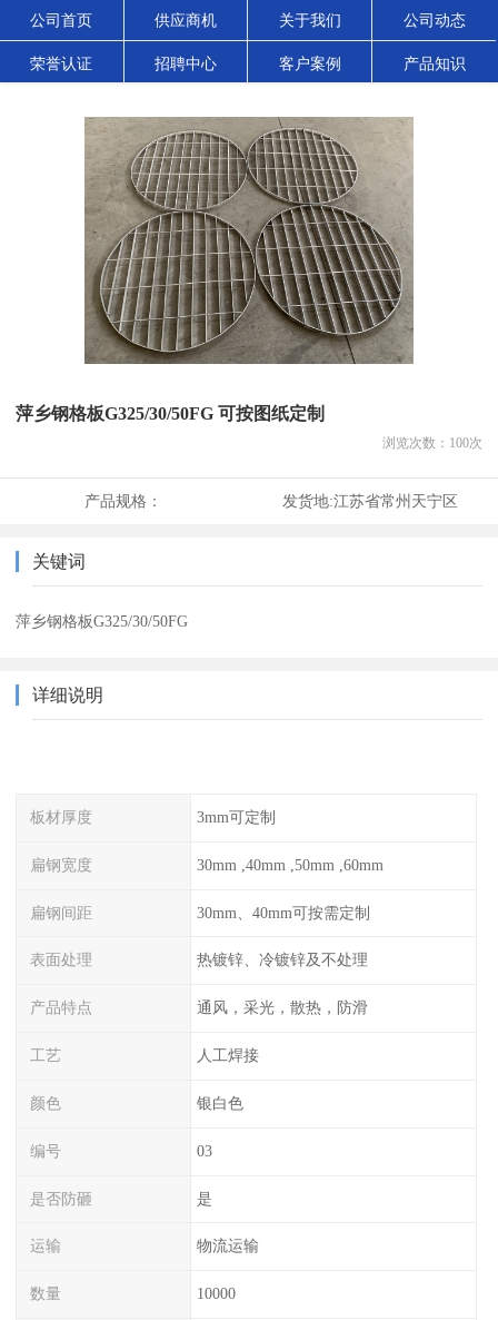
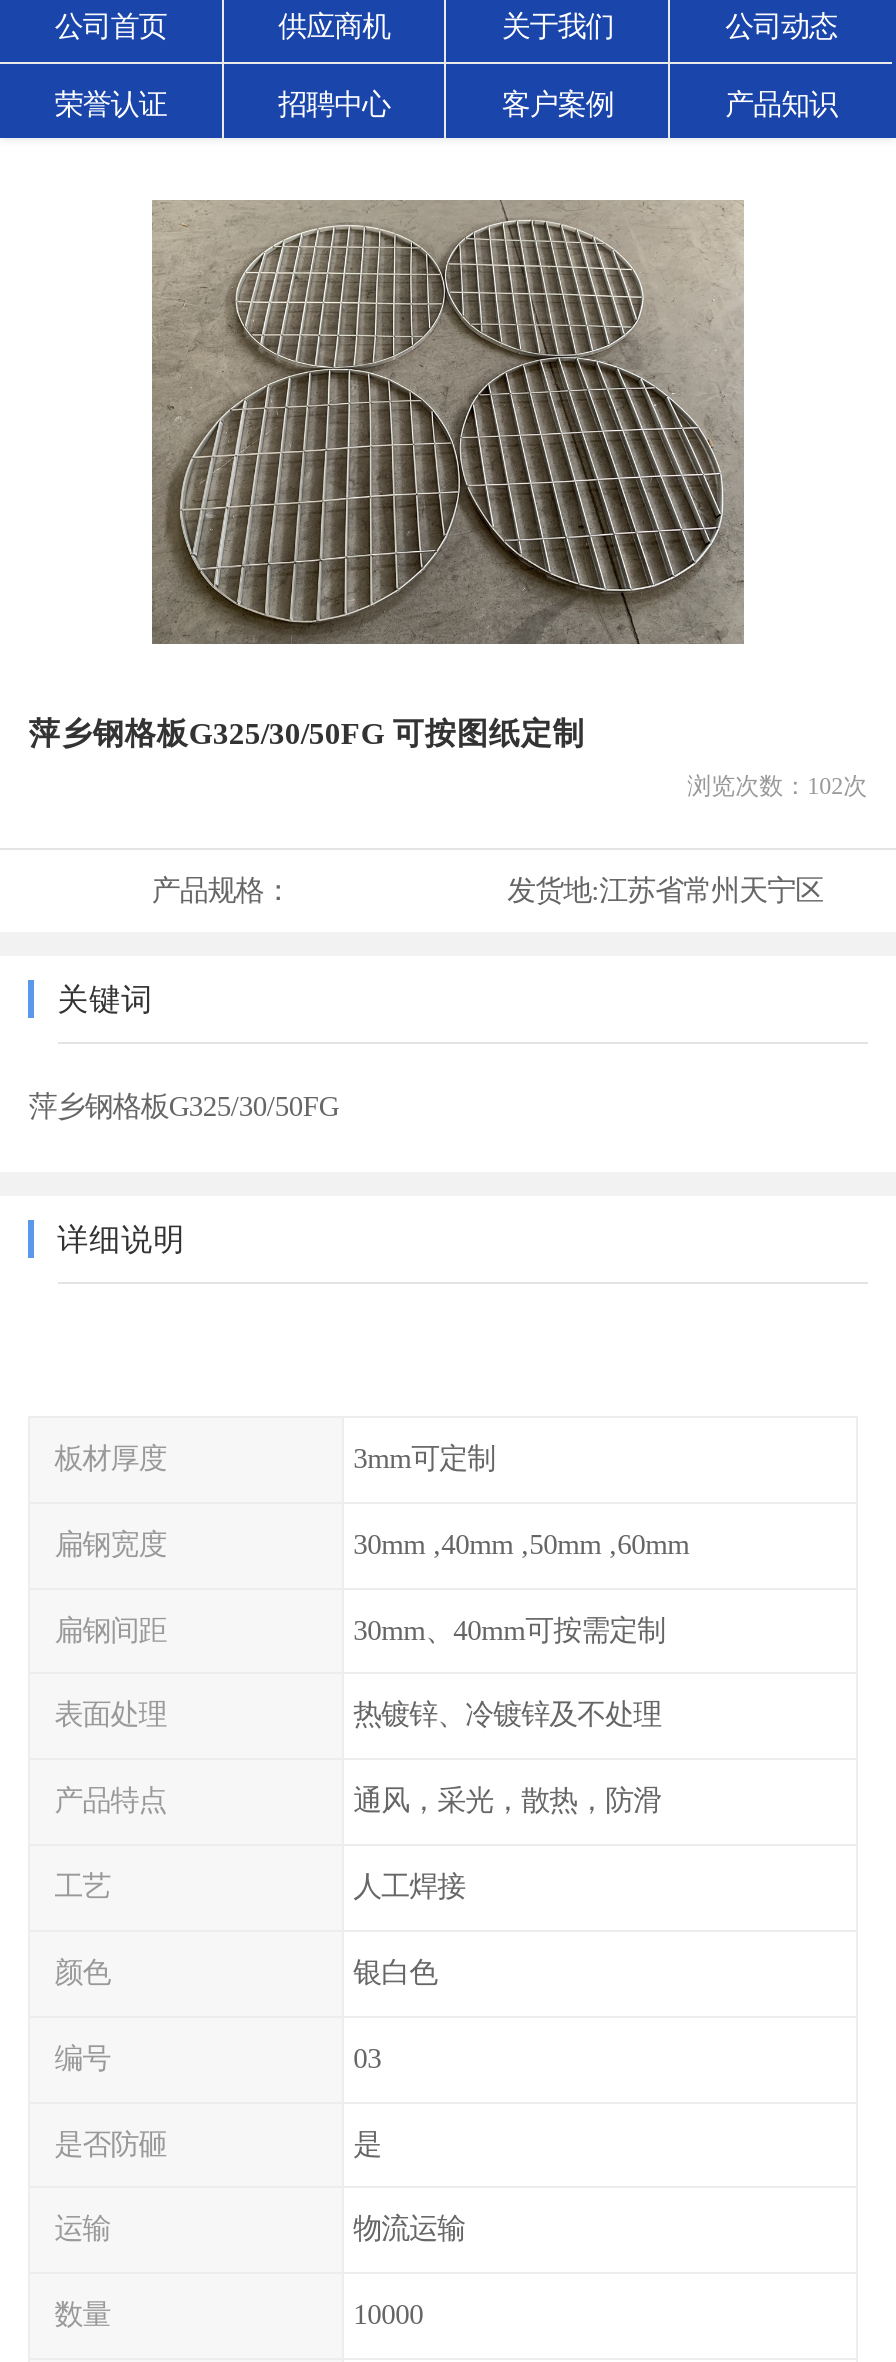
- 浏览次数：100次
+ 浏览次数：102次
